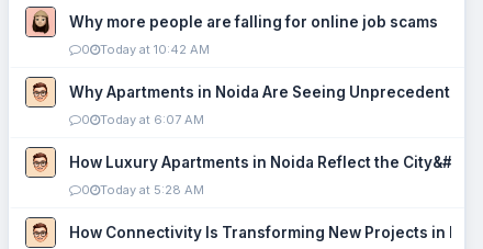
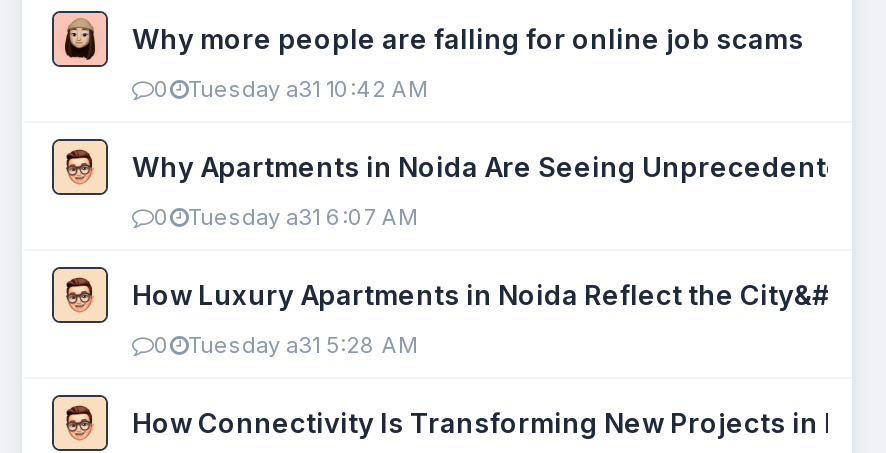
- 0 Today at 10:42 AM
+ 0 Tuesday a31 10:42 AM

- 0 Today at 6:07 AM
+ 0 Tuesday a31 6:07 AM

- 0 Today at 5:28 AM
+ 0 Tuesday a31 5:28 AM
